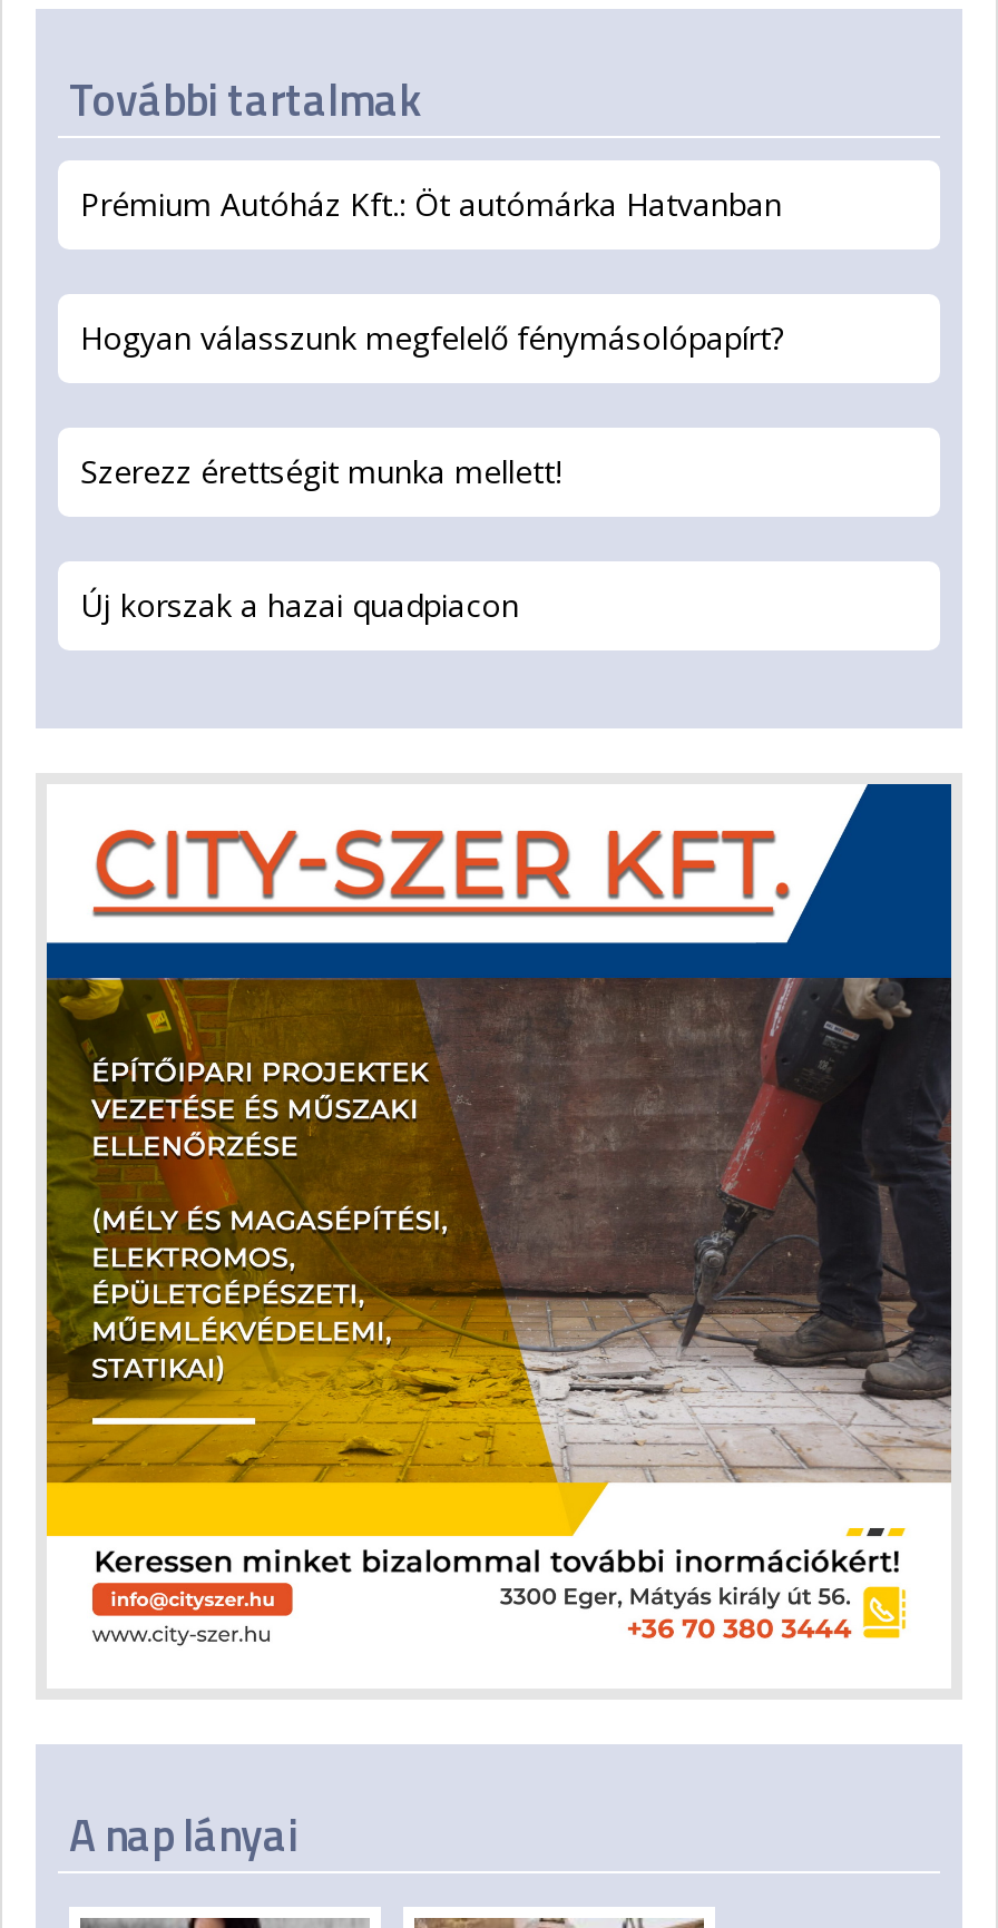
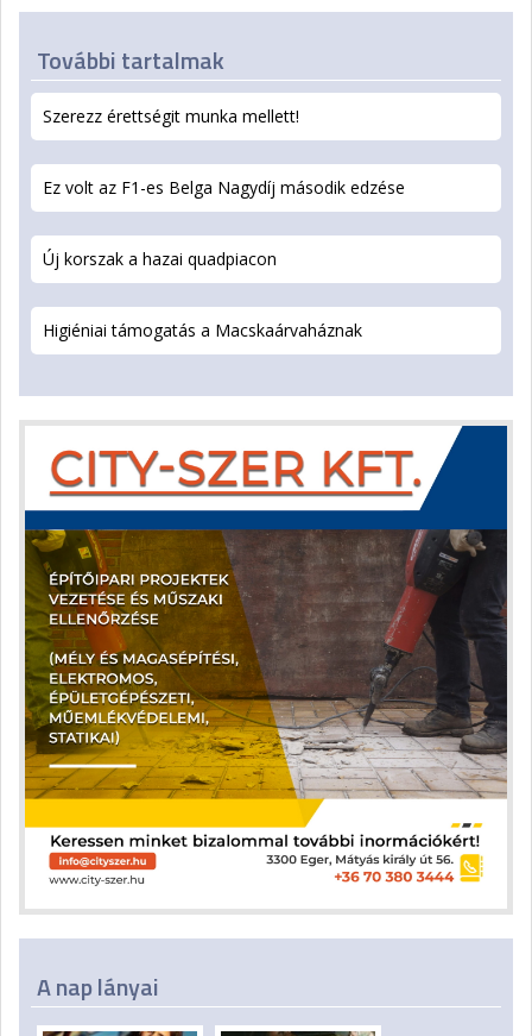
- Prémium Autóház Kft.: Öt autómárka Hatvanban
- Hogyan válasszunk megfelelő fénymásolópapírt?

moved up: Szerezz érettségit munka mellett!

+ Ez volt az F1-es Belga Nagydíj második edzése

moved up: Új korszak a hazai quadpiacon

+ Higiéniai támogatás a Macskaárvaháznak
